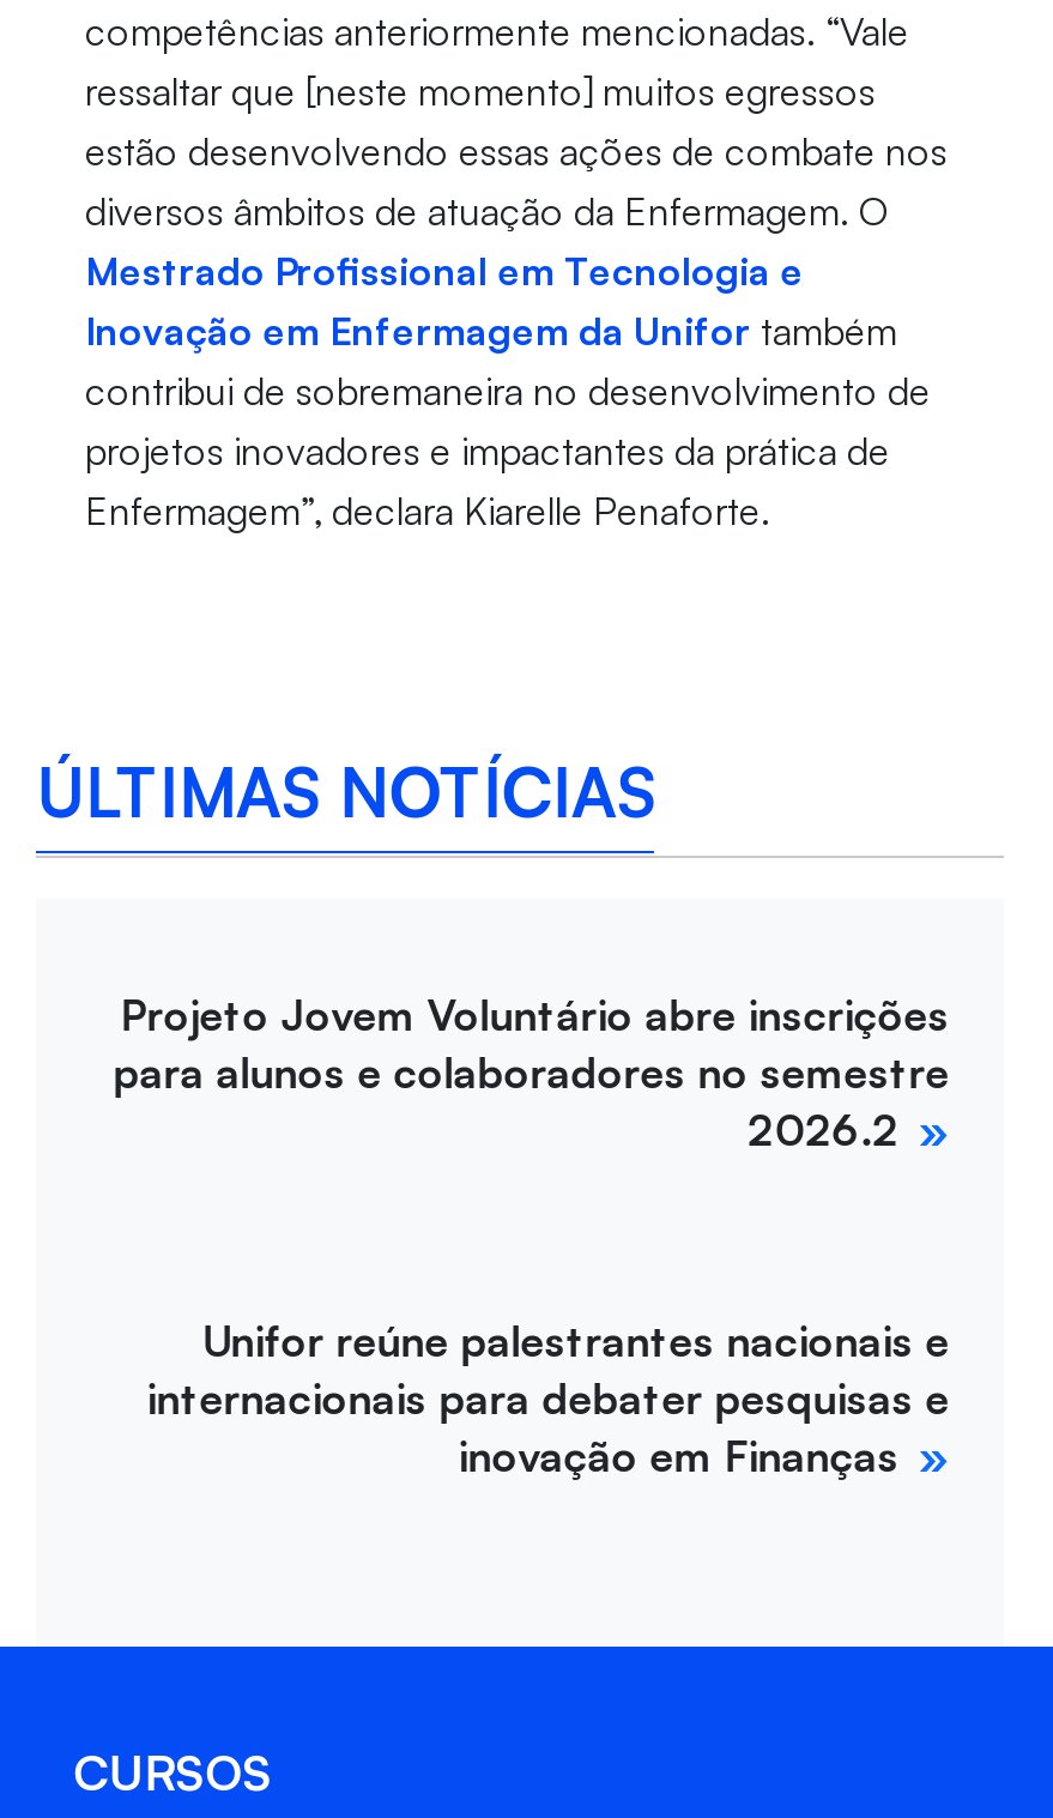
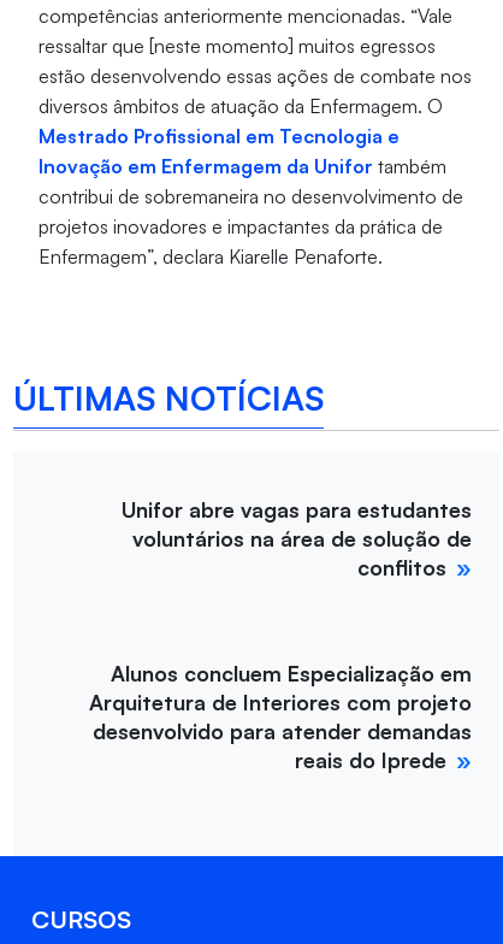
- Projeto Jovem Voluntário abre inscrições
- para alunos e colaboradores no semestre
- 2026.2
+ Unifor abre vagas para estudantes
+ voluntários na área de solução de
+ conflitos

- Unifor reúne palestrantes nacionais e
- internacionais para debater pesquisas e
- inovação em Finanças
+ Alunos concluem Especialização em
+ Arquitetura de Interiores com projeto
+ desenvolvido para atender demandas
+ reais do Iprede
